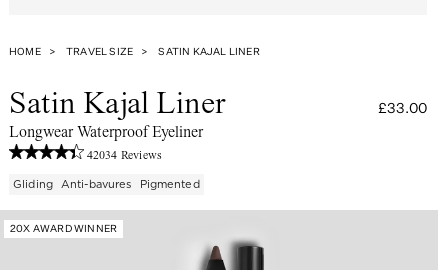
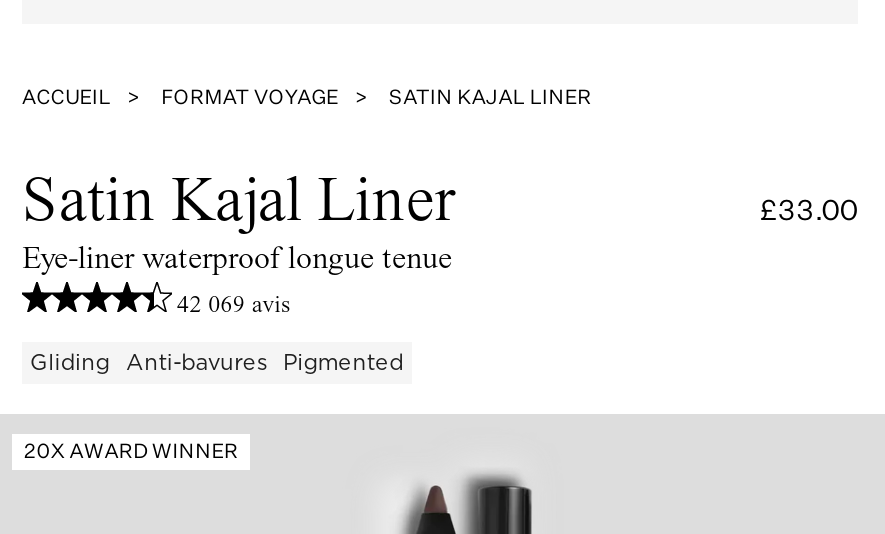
- HOME
- TRAVEL SIZE
+ ACCUEIL
+ FORMAT VOYAGE

- Longwear Waterproof Eyeliner
+ Eye-liner waterproof longue tenue

- 42034 Reviews
+ 42 069 avis
